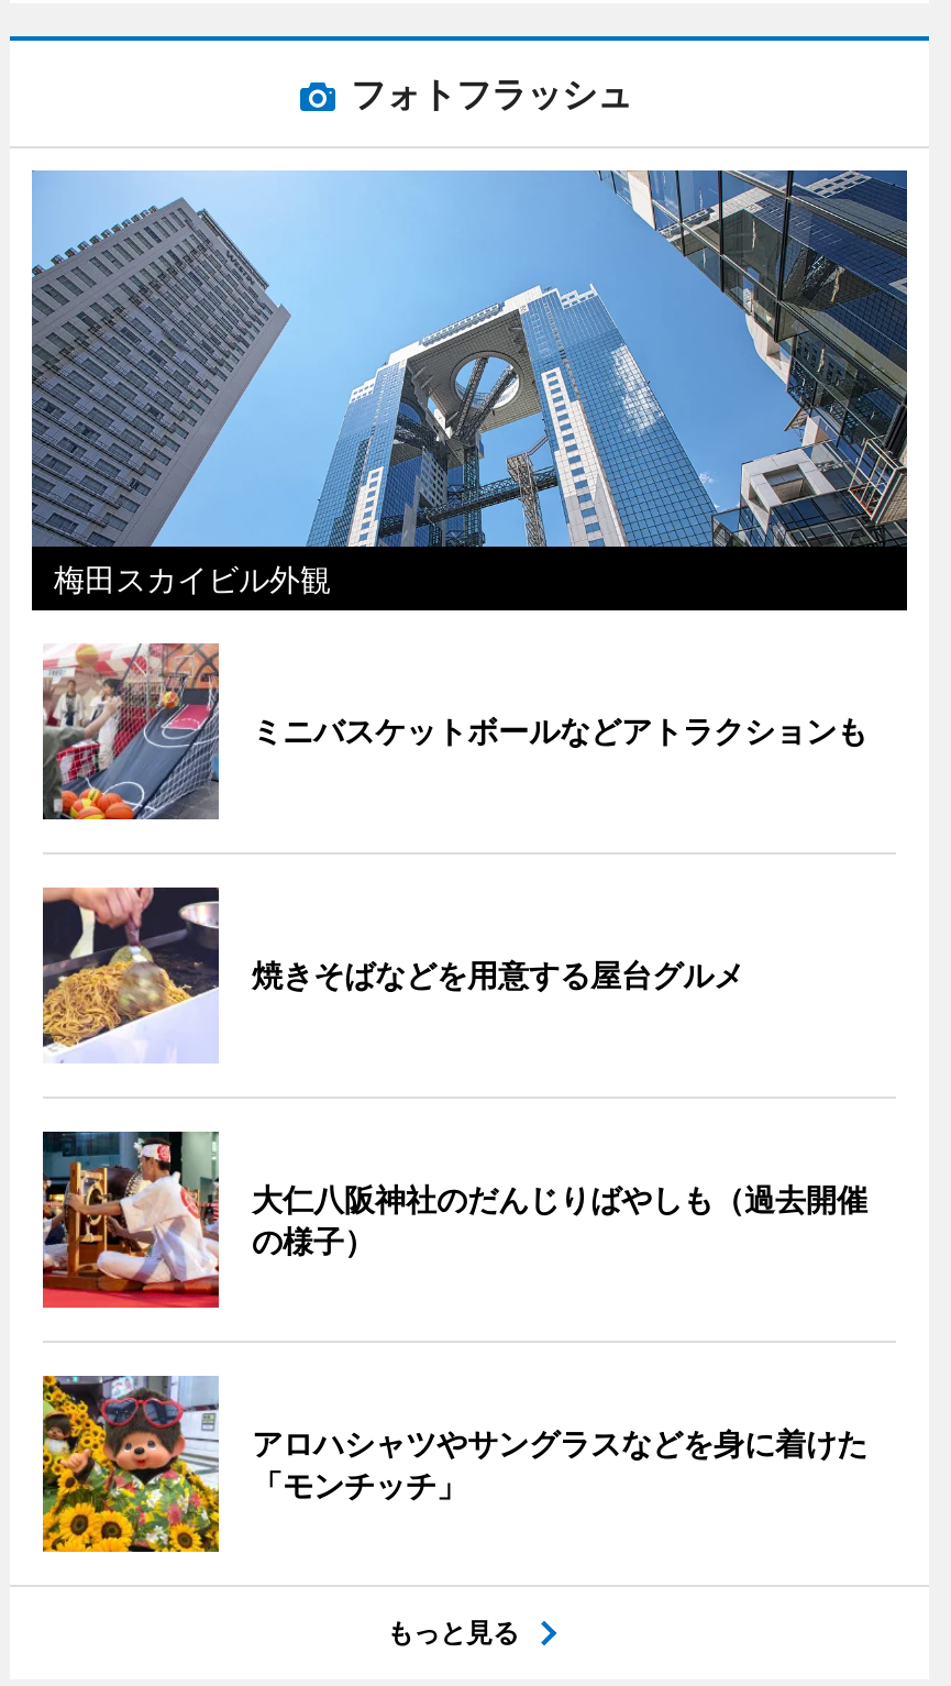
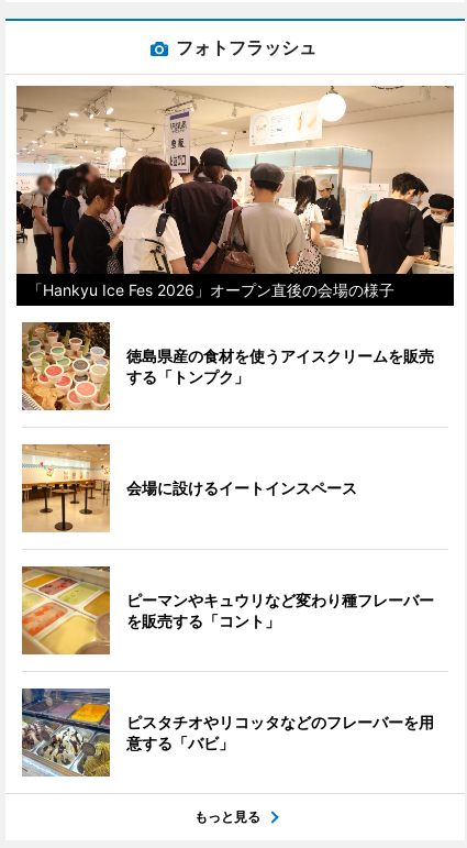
- [image]
- 梅田スカイビル外観
+ [image]
+ 「Hankyu Ice Fes 2026」オープン直後の会場の様子

- [image]
- ミニバスケットボールなどアトラクションも
+ [image]
+ 徳島県産の食材を使うアイスクリームを販売
+ する「トンプク」

- [image]
- 焼きそばなどを用意する屋台グルメ
+ [image]
+ 会場に設けるイートインスペース

- [image]
- 大仁八阪神社のだんじりばやしも（過去開催
- の様子）
+ [image]
+ ピーマンやキュウリなど変わり種フレーバー
+ を販売する「コント」

- [image]
- アロハシャツやサングラスなどを身に着けた
- 「モンチッチ」
+ [image]
+ ピスタチオやリコッタなどのフレーバーを用
+ 意する「バビ」
